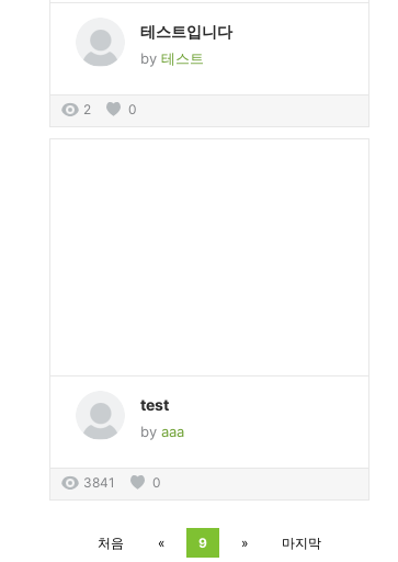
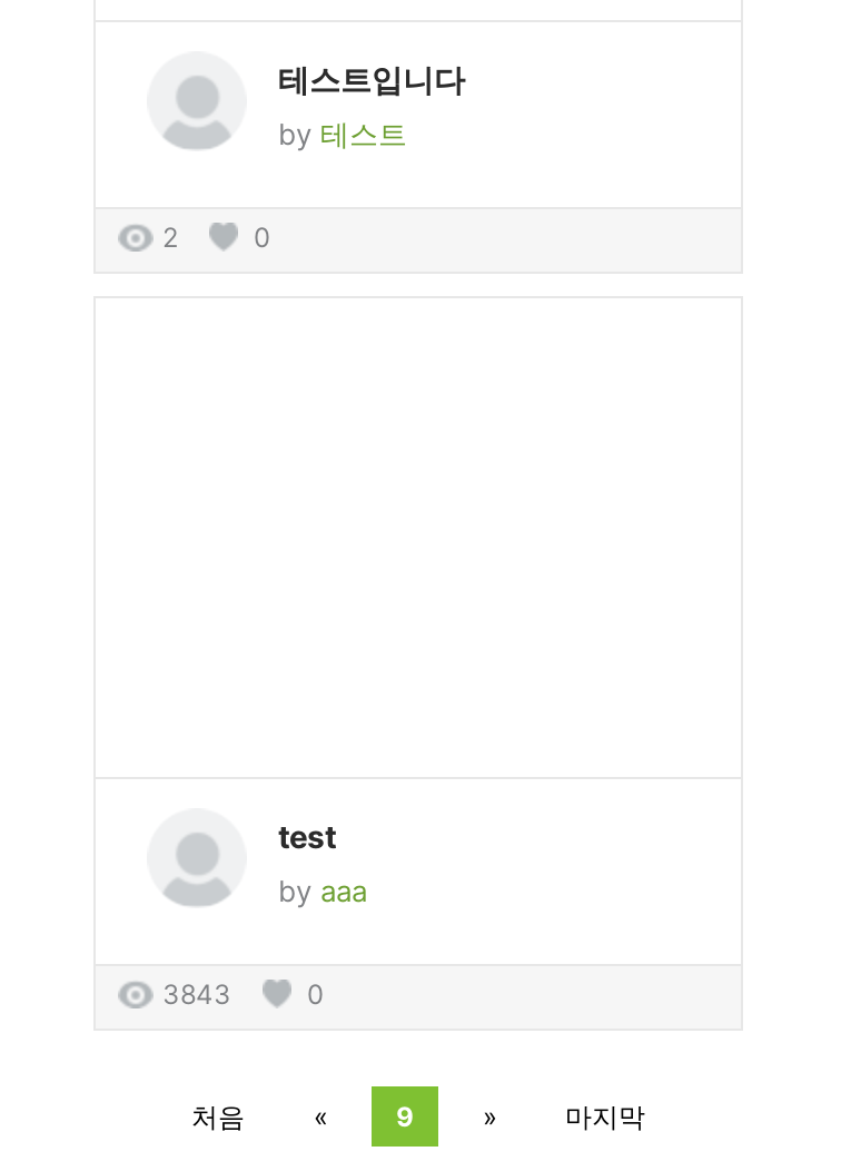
- 3841
+ 3843
